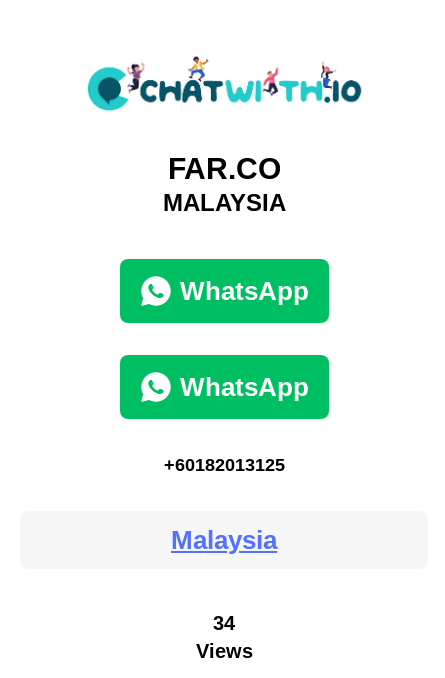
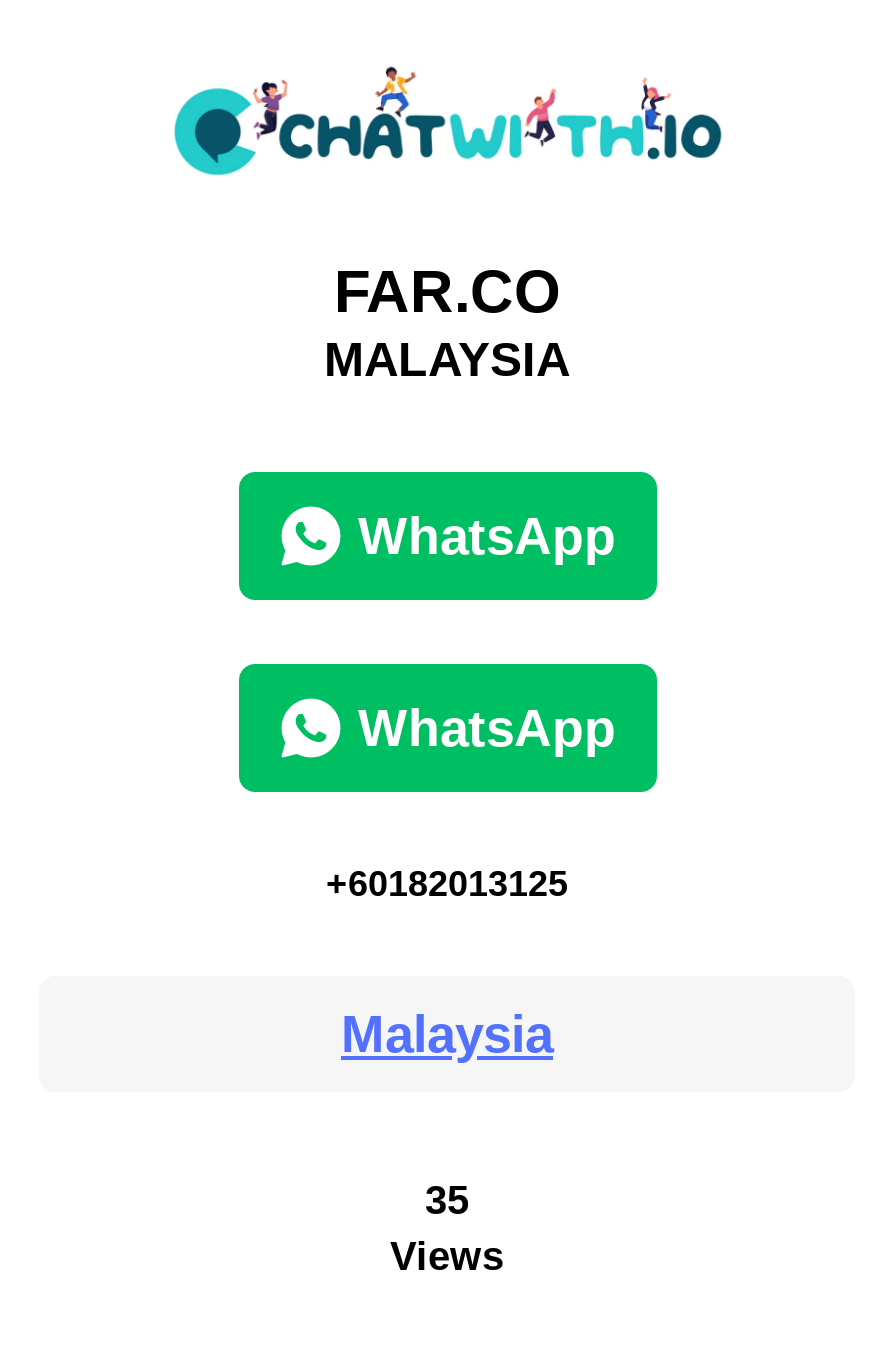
- 34
+ 35
